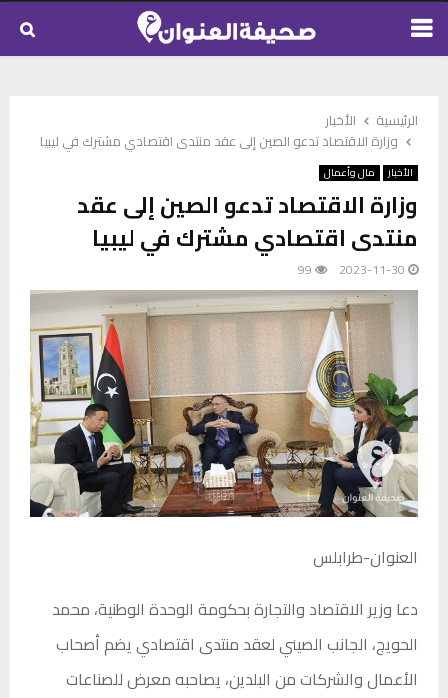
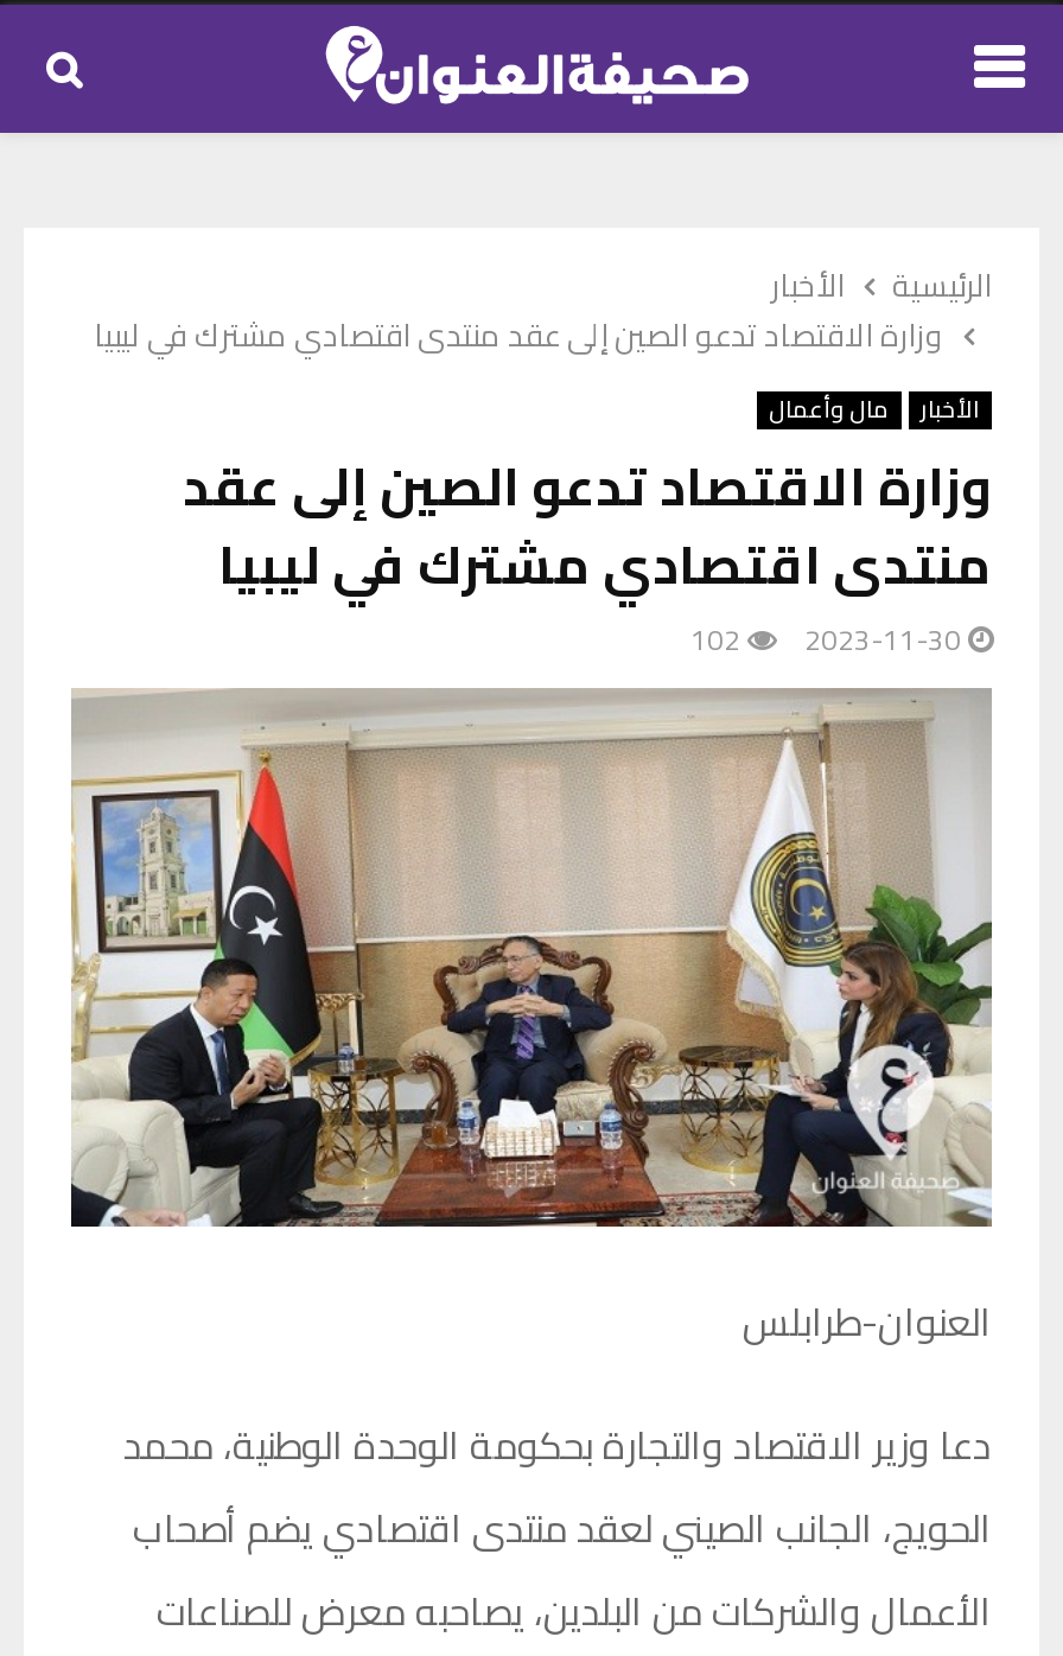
- 99 2023-11-30
+ 102 2023-11-30
